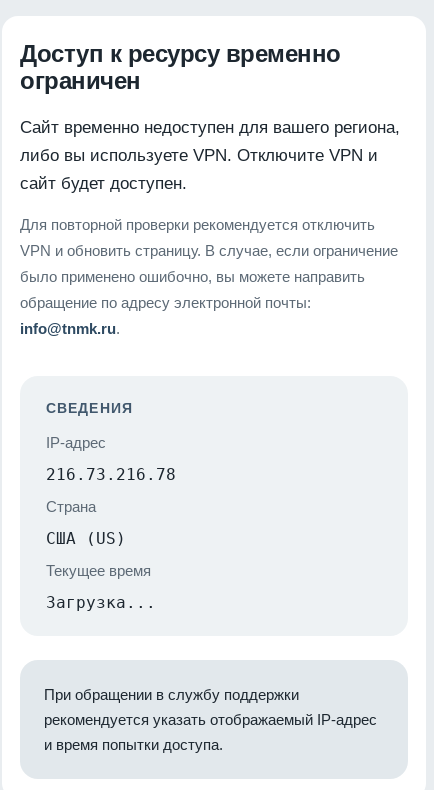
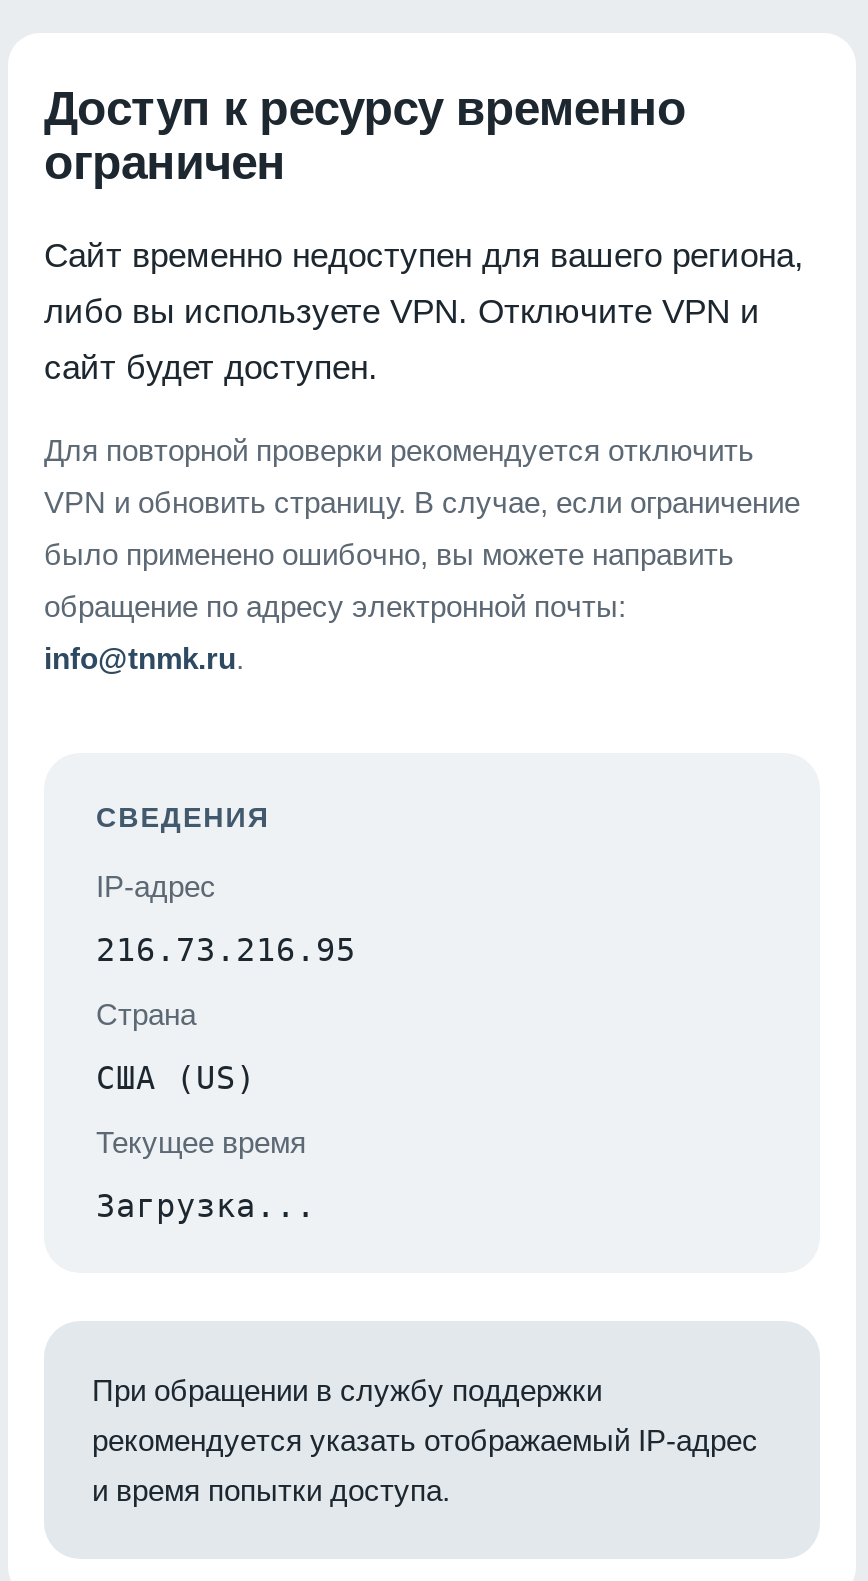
- 216.73.216.78
+ 216.73.216.95
